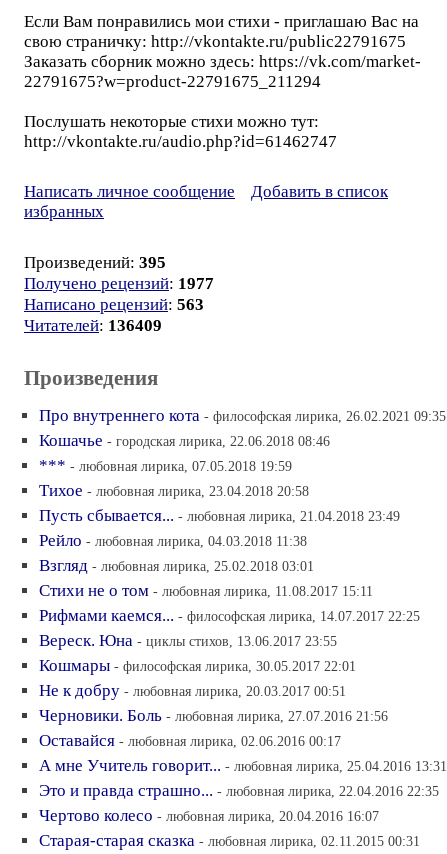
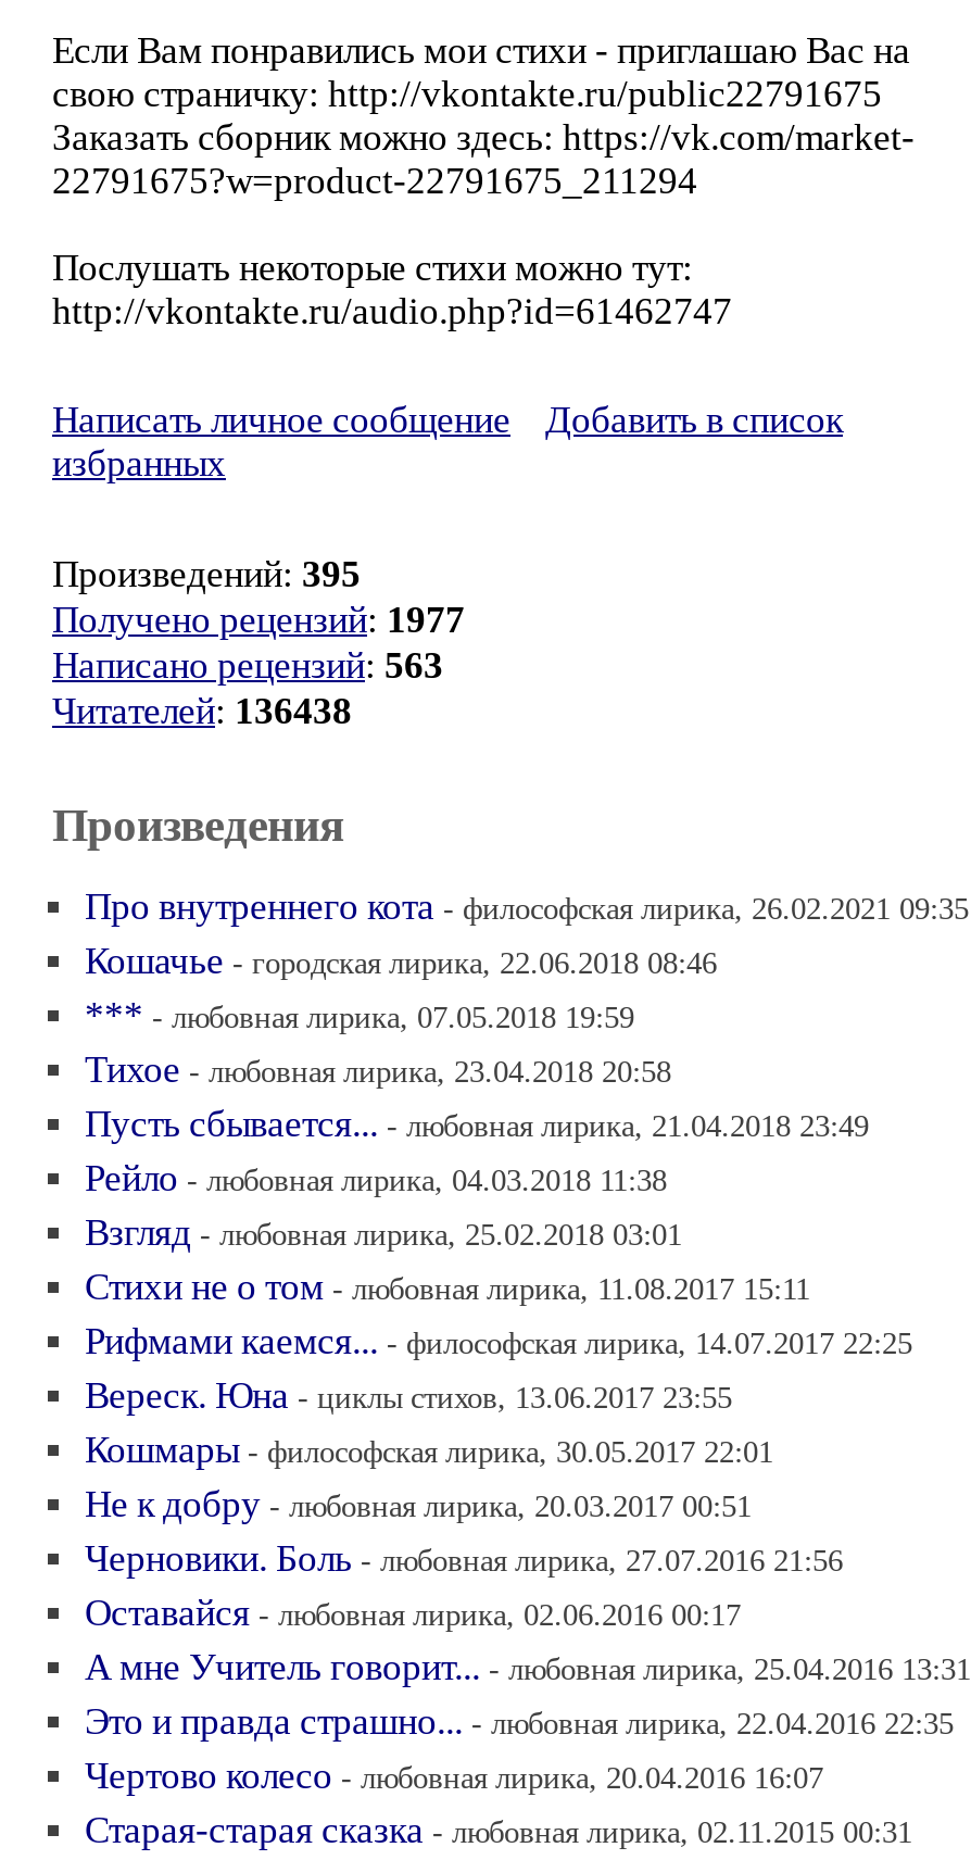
- Читателей: 136409
+ Читателей: 136438
